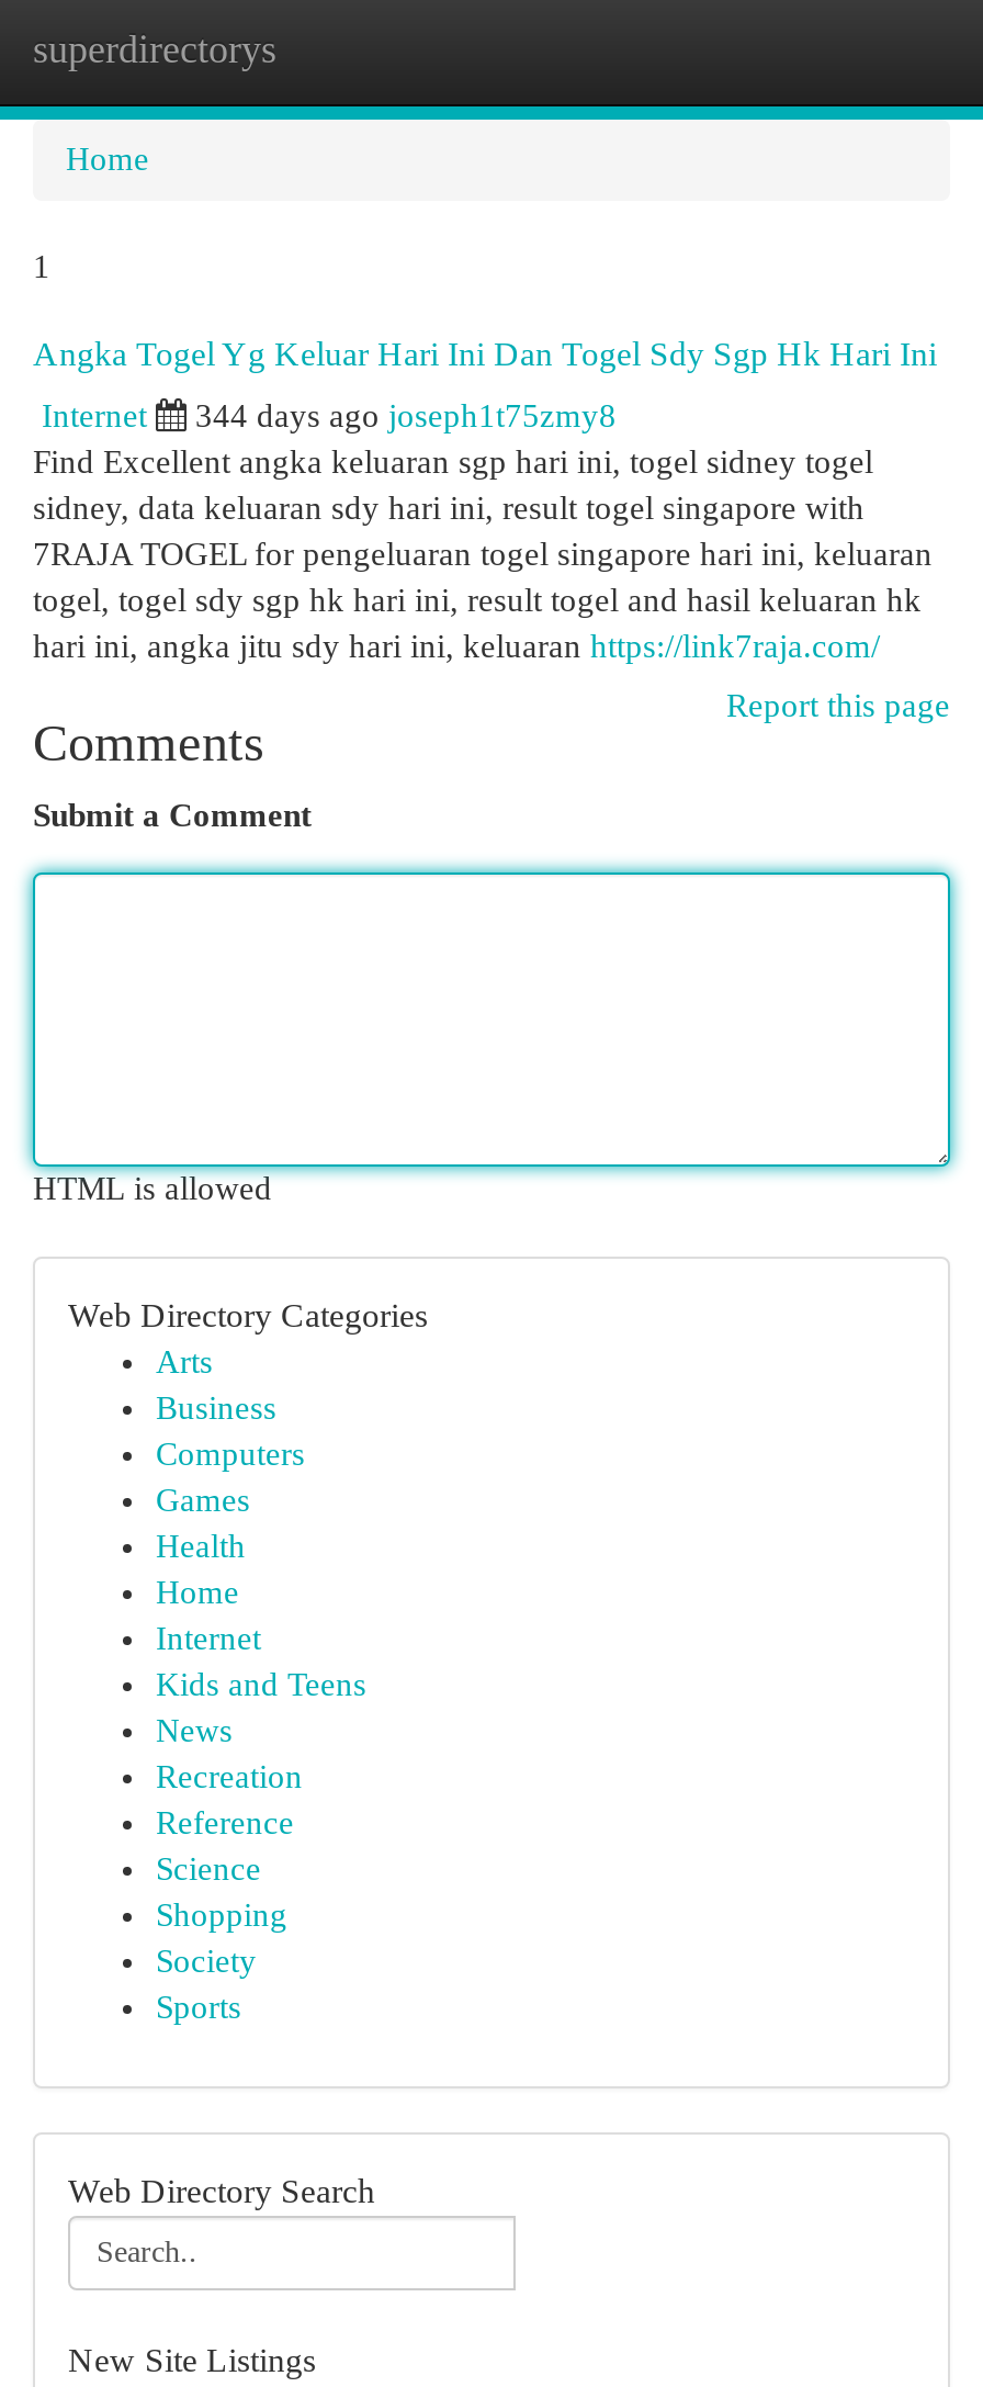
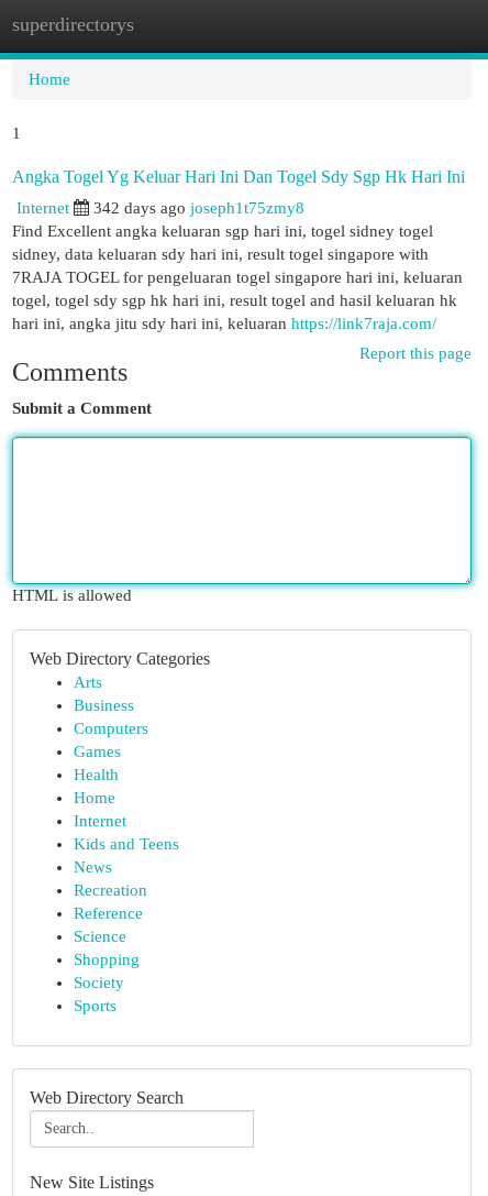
- 344 days ago joseph1t75zmy8
+ 342 days ago joseph1t75zmy8
